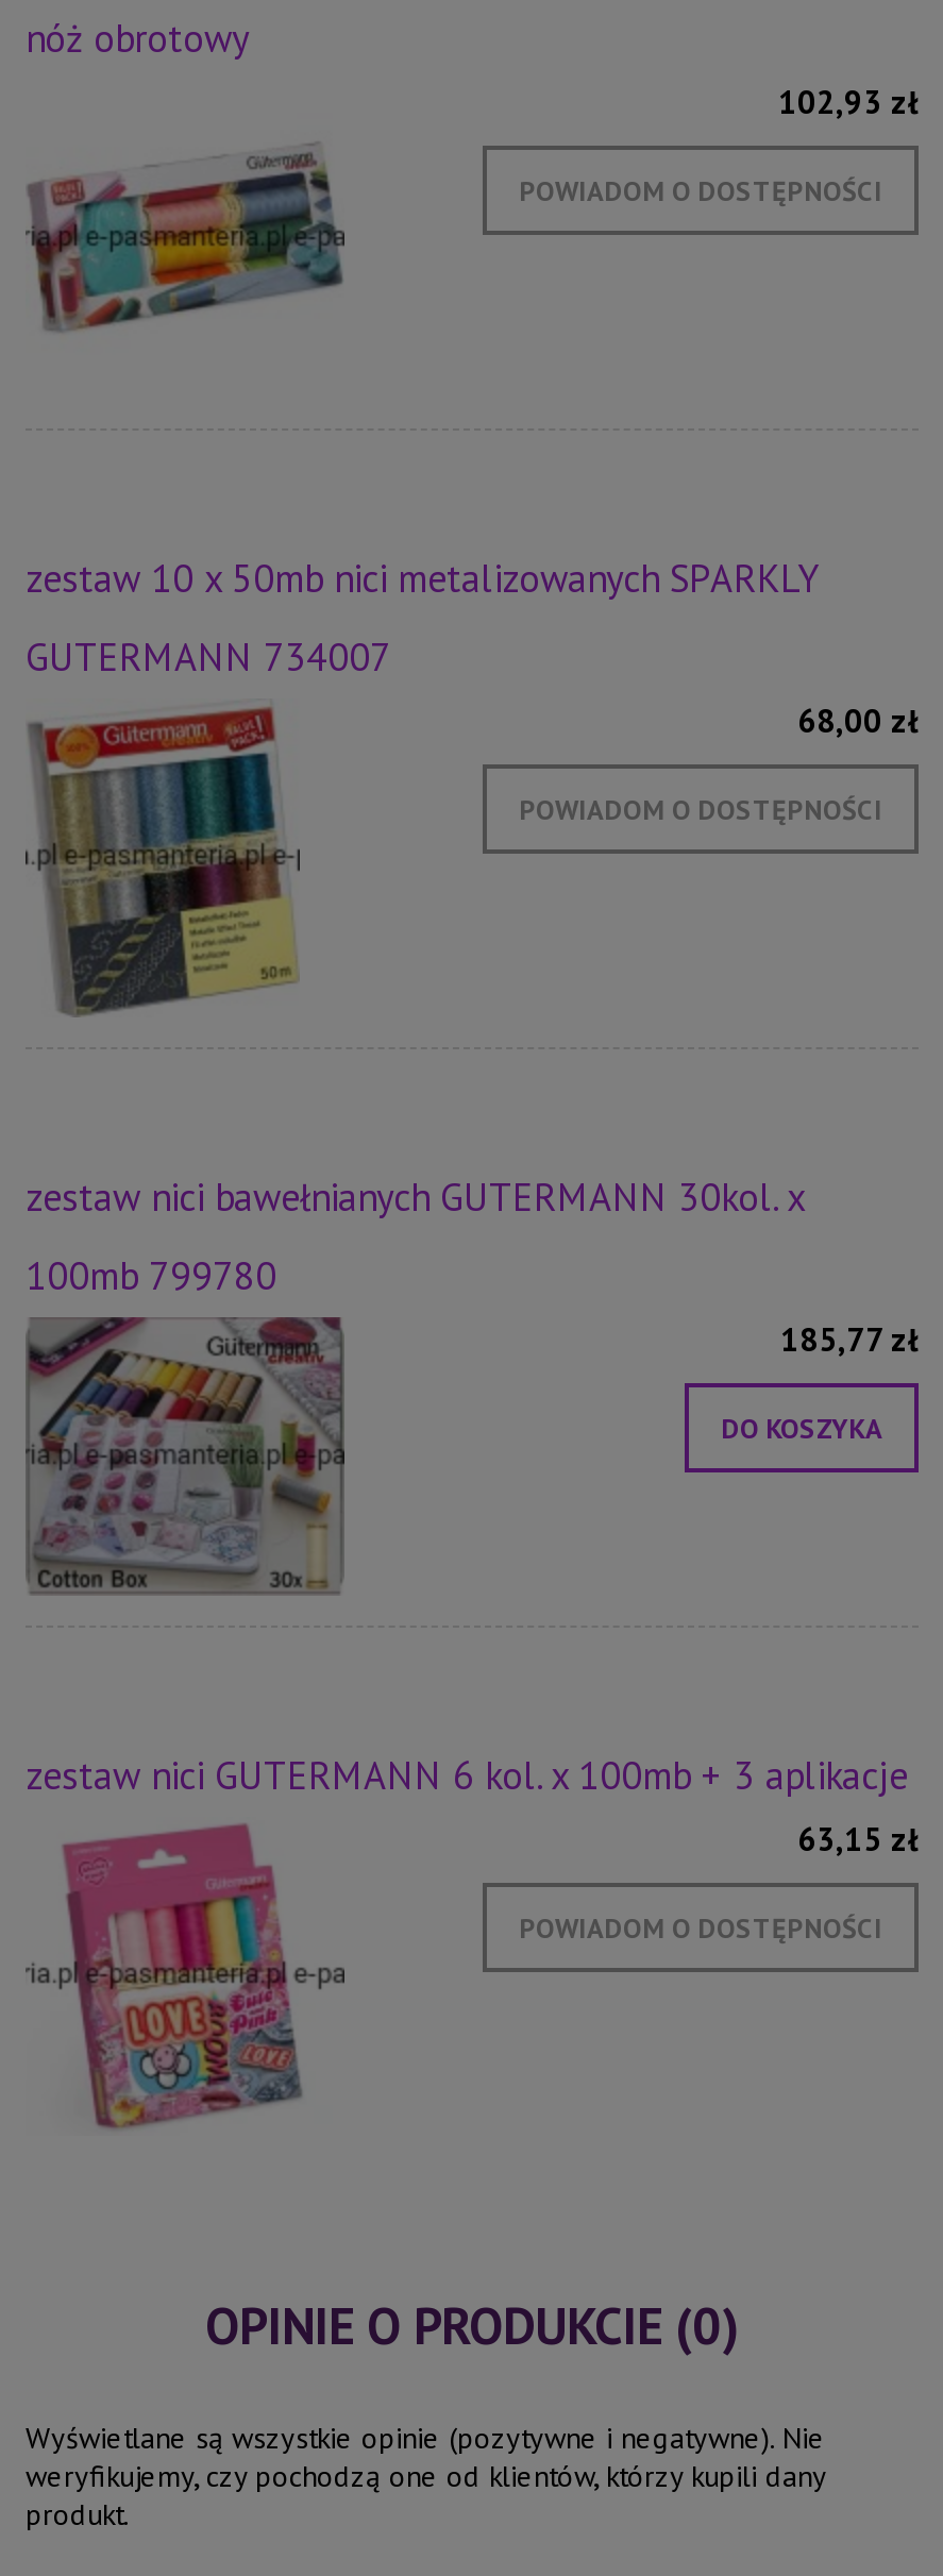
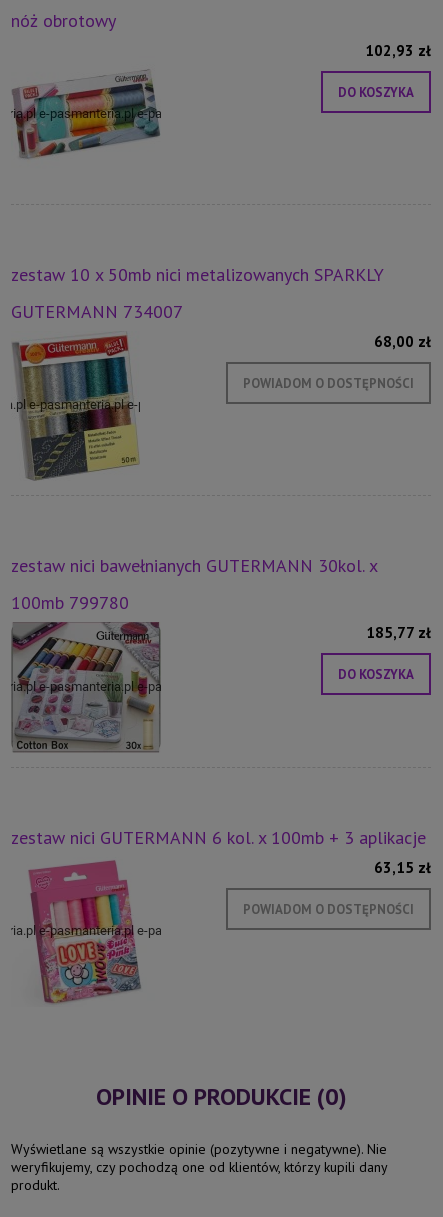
- POWIADOM O DOSTĘPNOŚCI
+ DO KOSZYKA
